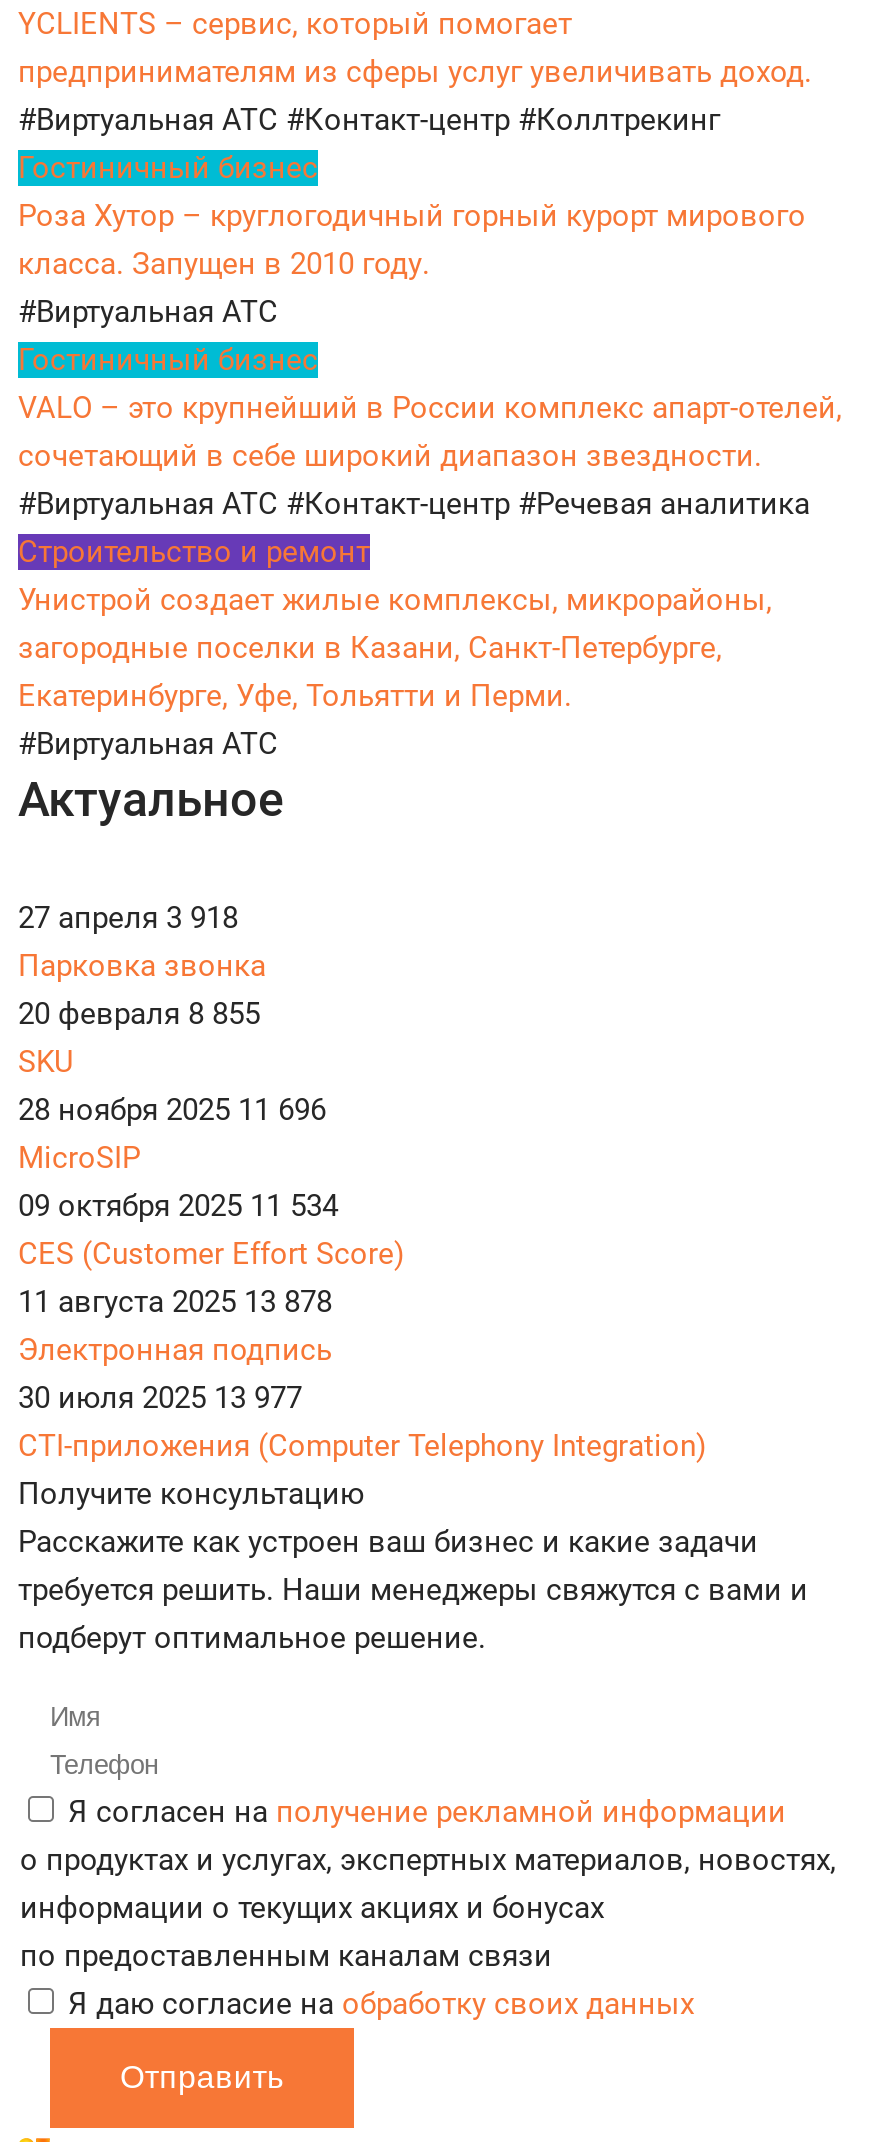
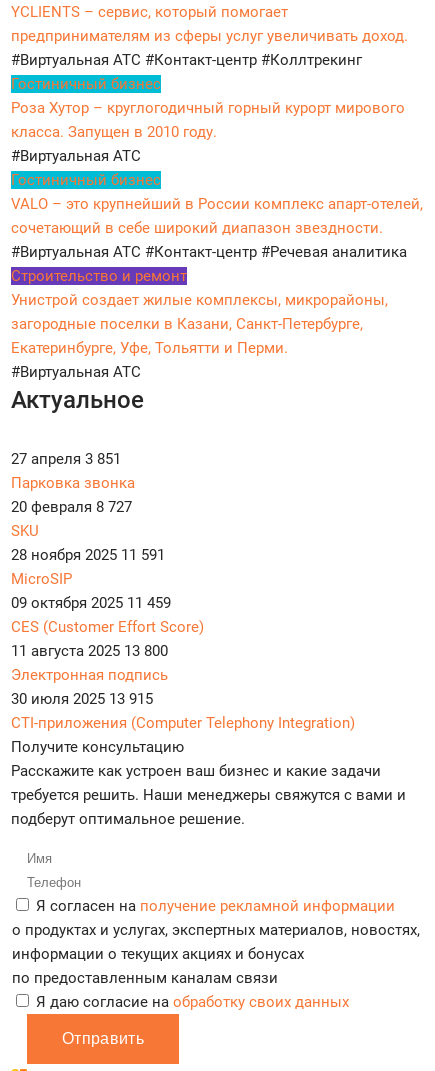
- 27 апреля 3 918
+ 27 апреля 3 851

- 20 февраля 8 855
+ 20 февраля 8 727

- 28 ноября 2025 11 696
+ 28 ноября 2025 11 591

- 09 октября 2025 11 534
+ 09 октября 2025 11 459

- 11 августа 2025 13 878
+ 11 августа 2025 13 800

- 30 июля 2025 13 977
+ 30 июля 2025 13 915
